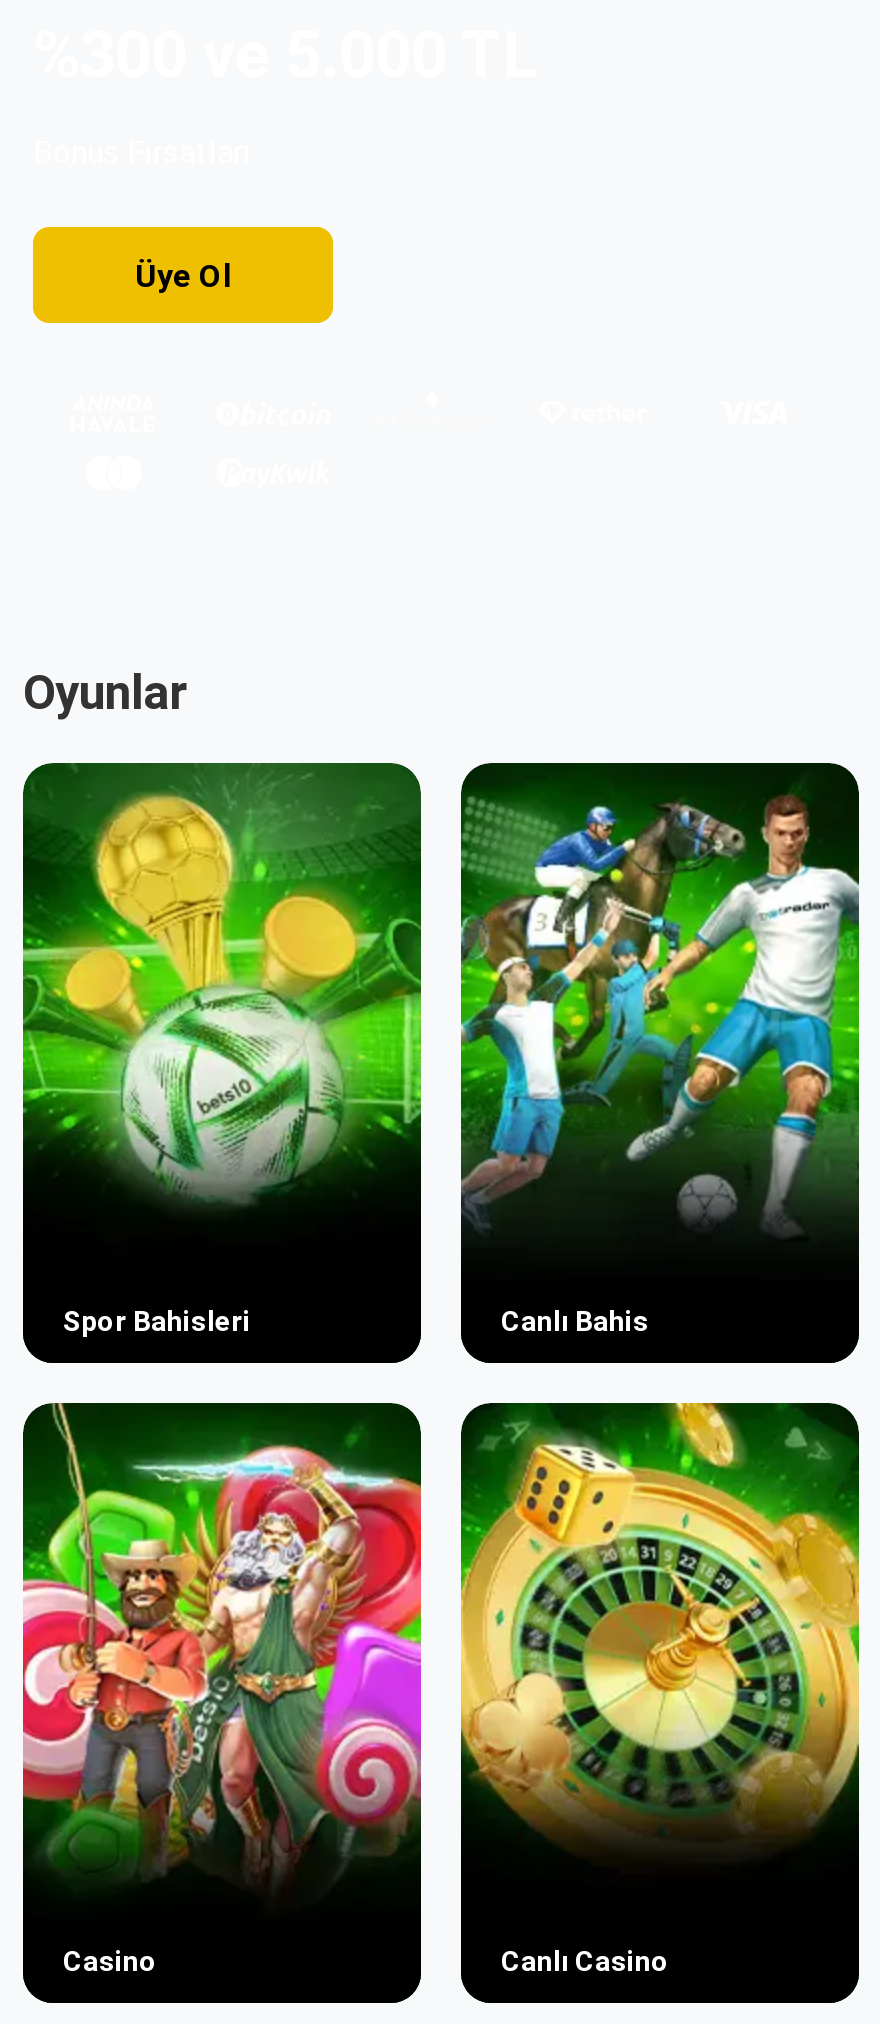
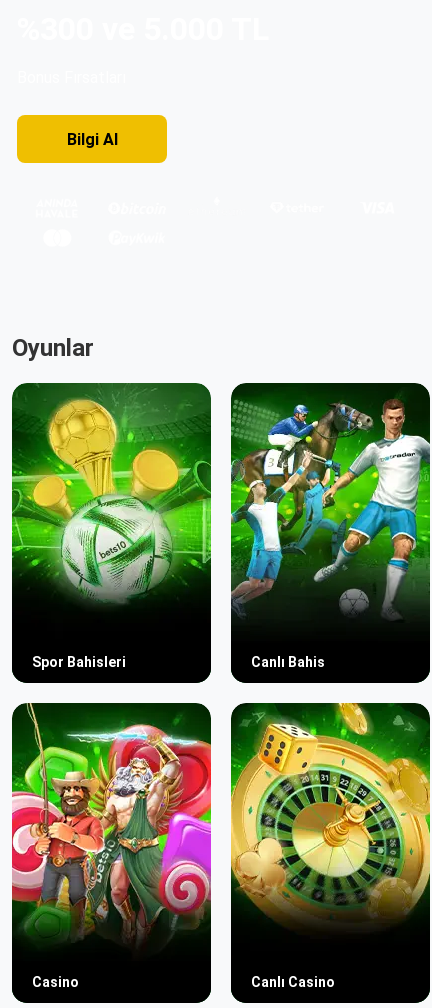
- Üye Ol
+ Bilgi AI
